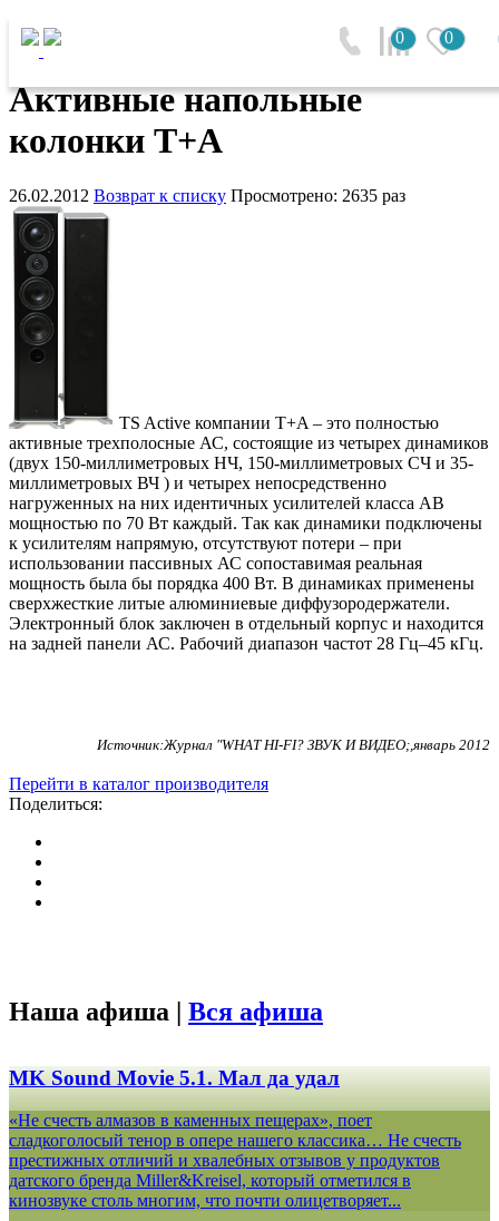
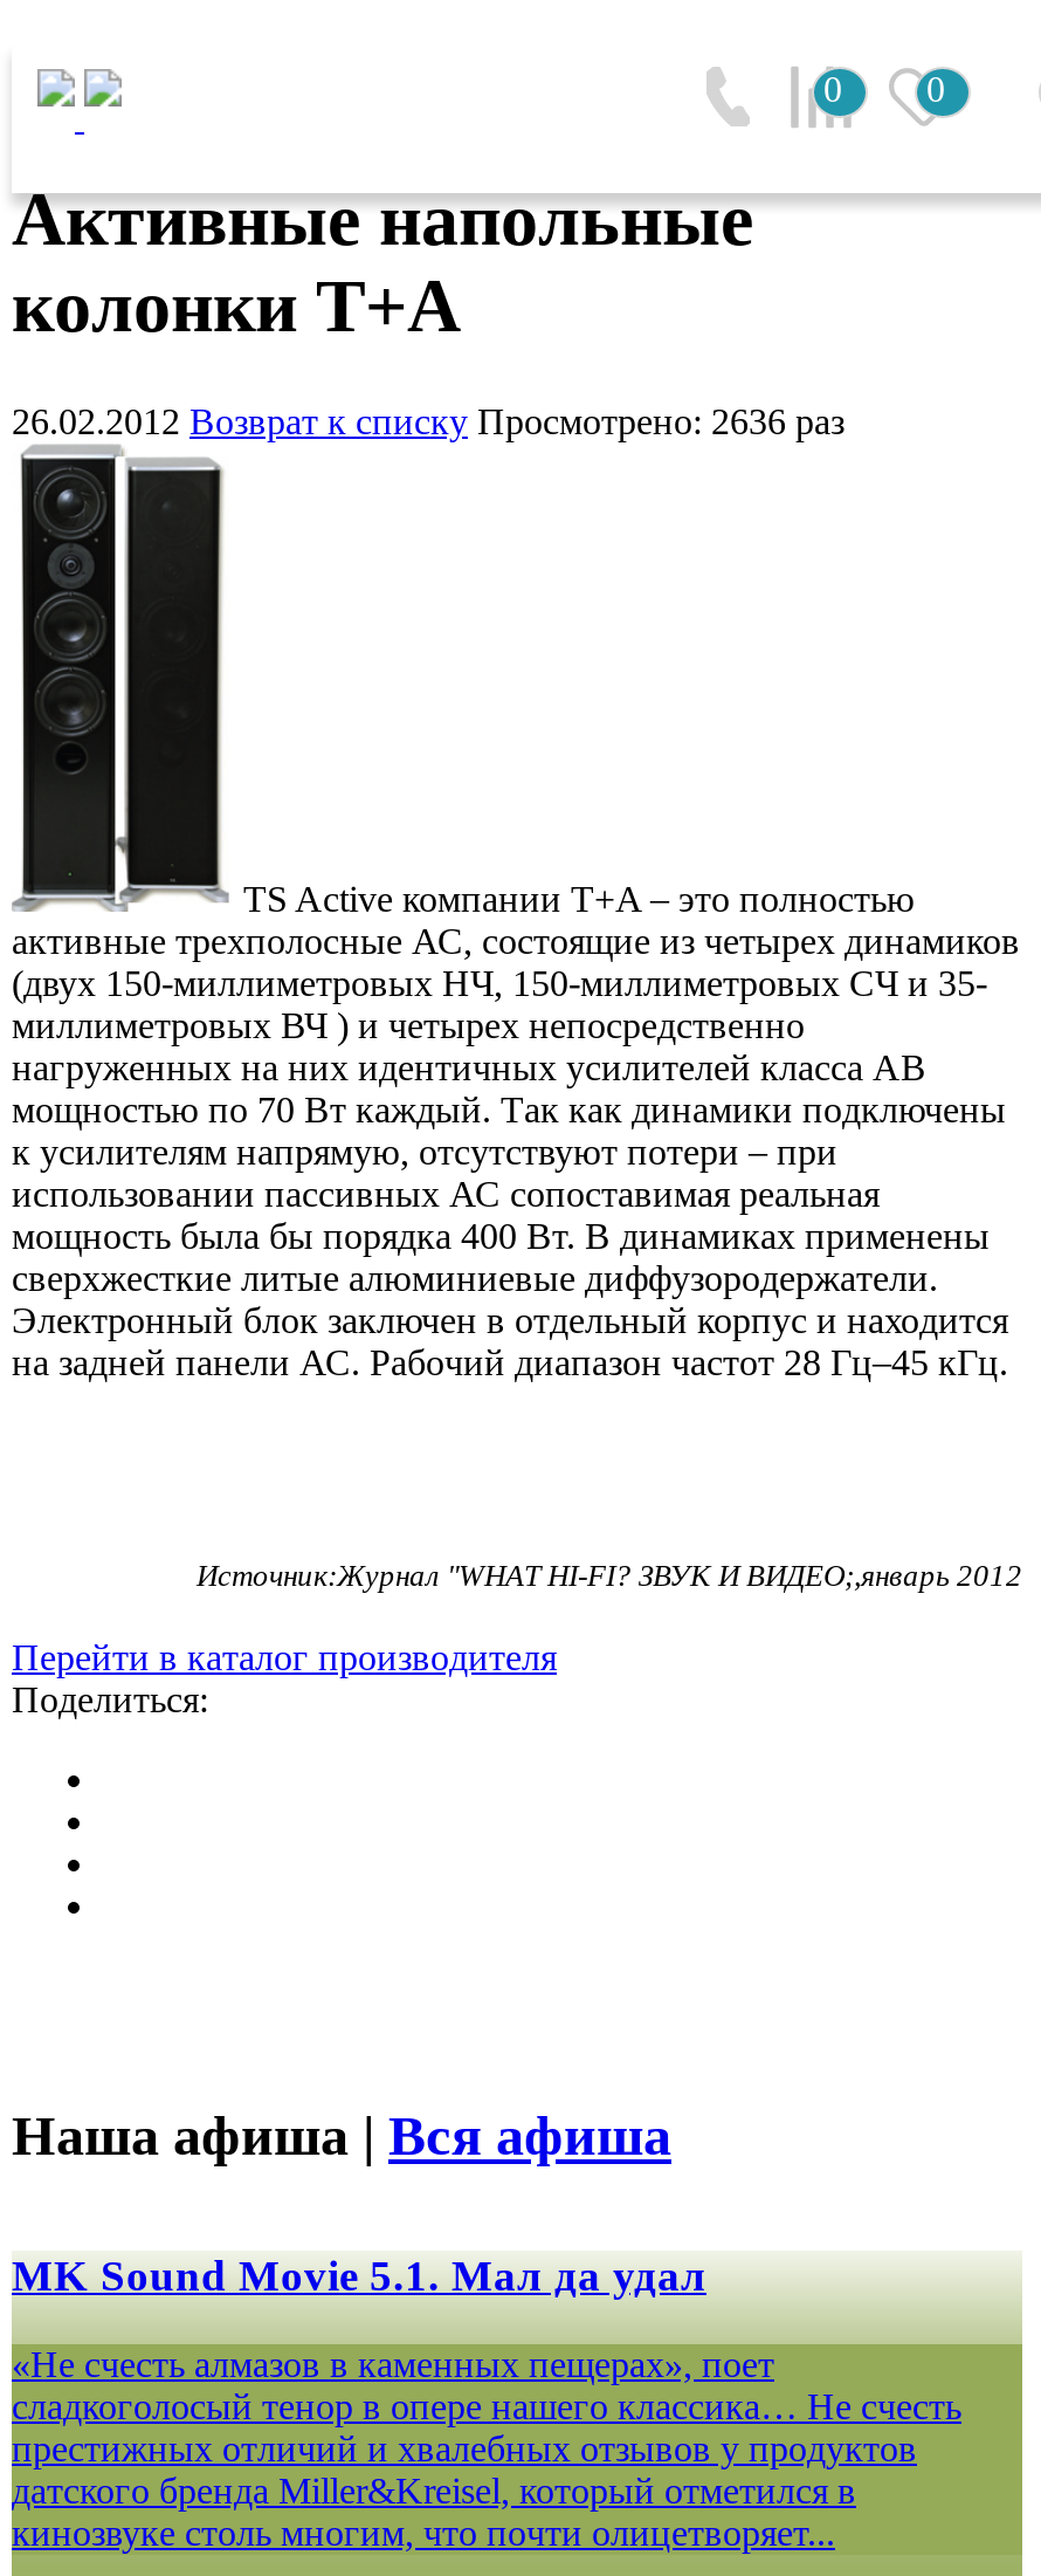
- 26.02.2012 Возврат к списку Просмотрено: 2635 раз
+ 26.02.2012 Возврат к списку Просмотрено: 2636 раз
